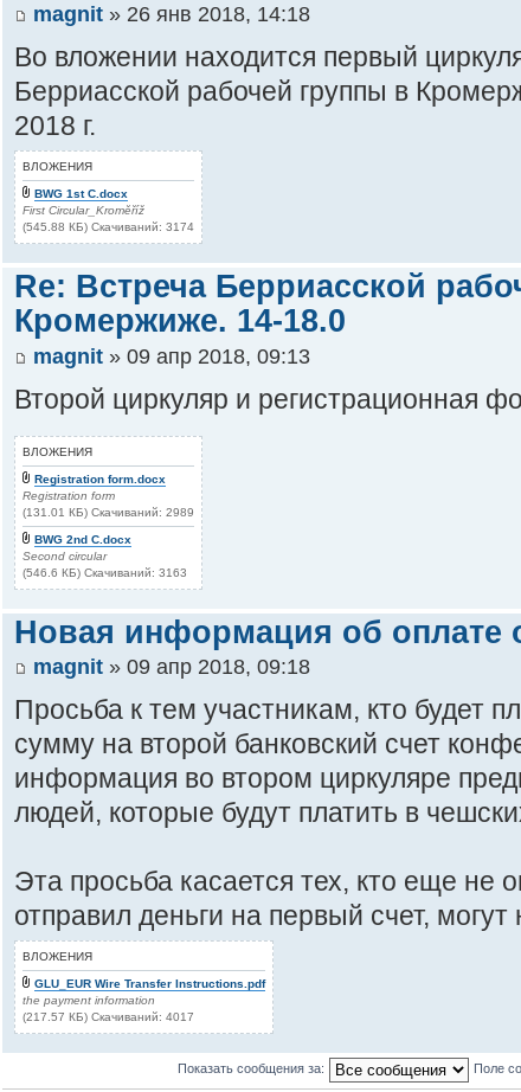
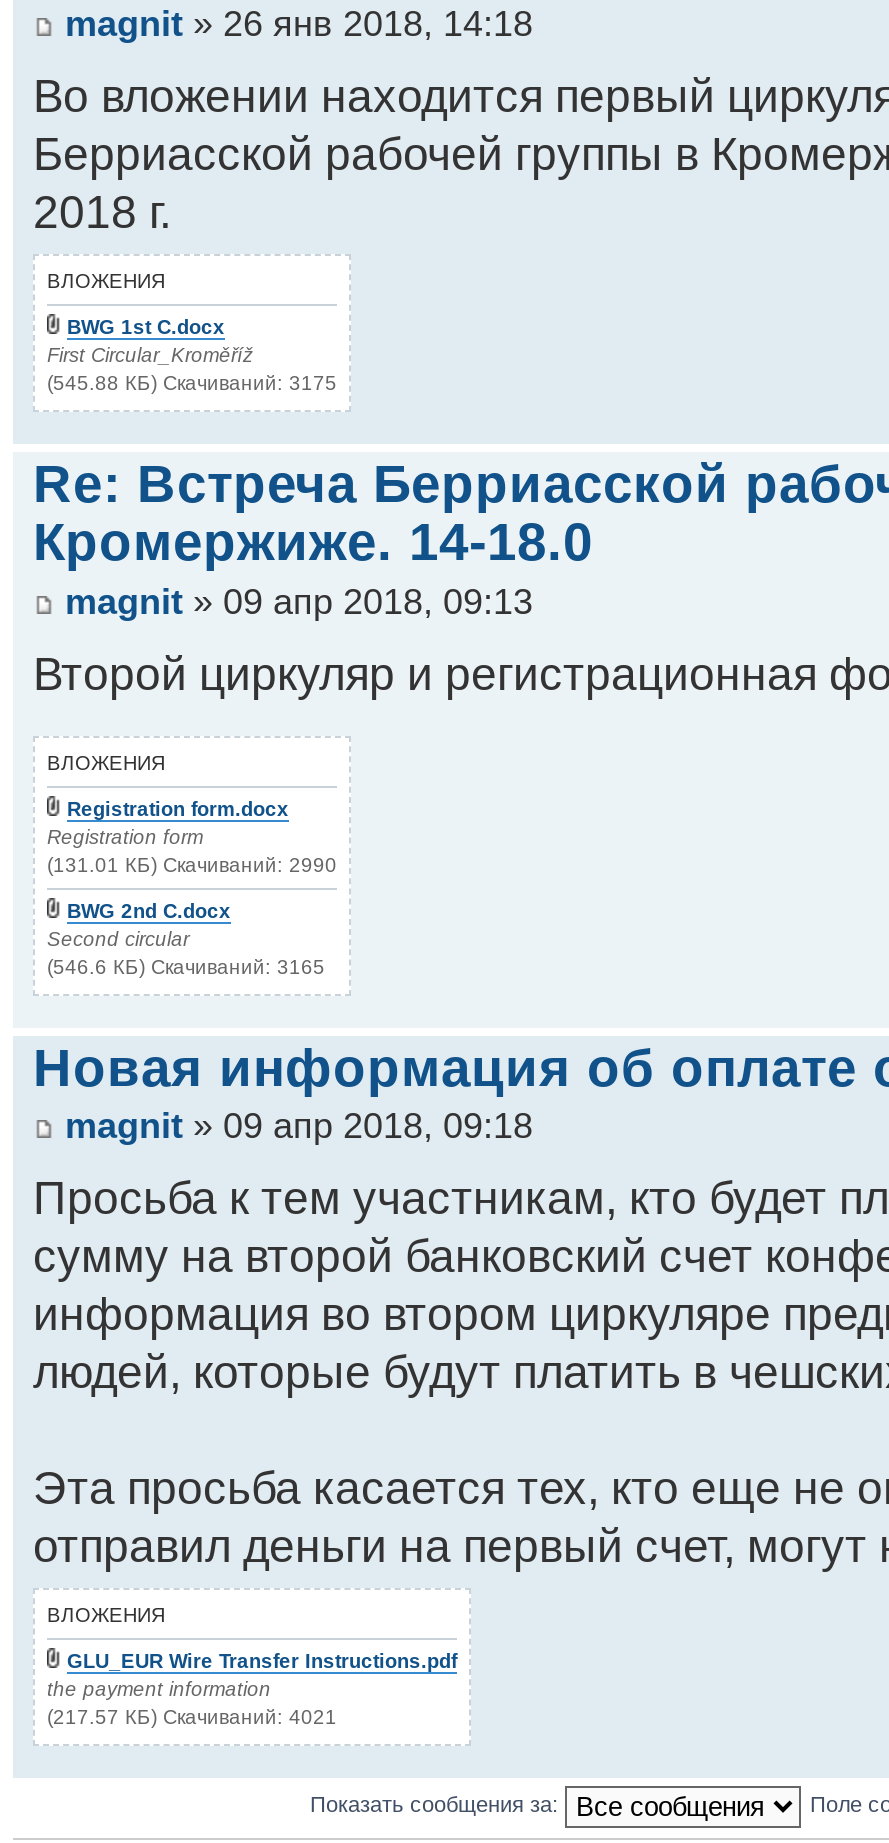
- (545.88 КБ) Скачиваний: 3174
+ (545.88 КБ) Скачиваний: 3175

- (131.01 КБ) Скачиваний: 2989
+ (131.01 КБ) Скачиваний: 2990

- (546.6 КБ) Скачиваний: 3163
+ (546.6 КБ) Скачиваний: 3165

- (217.57 КБ) Скачиваний: 4017
+ (217.57 КБ) Скачиваний: 4021
